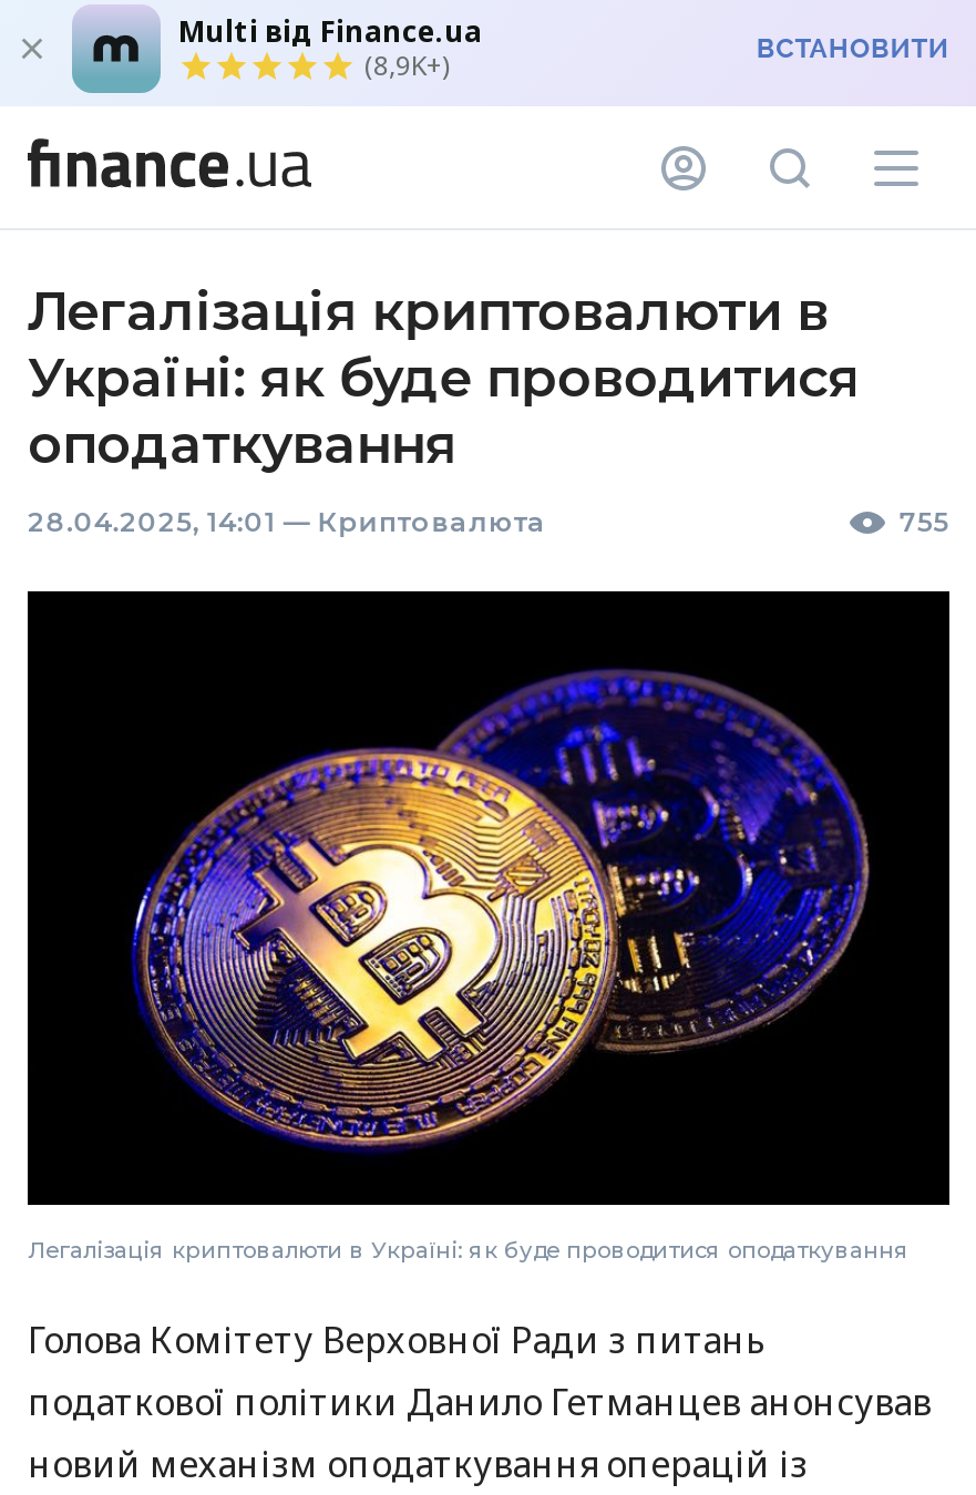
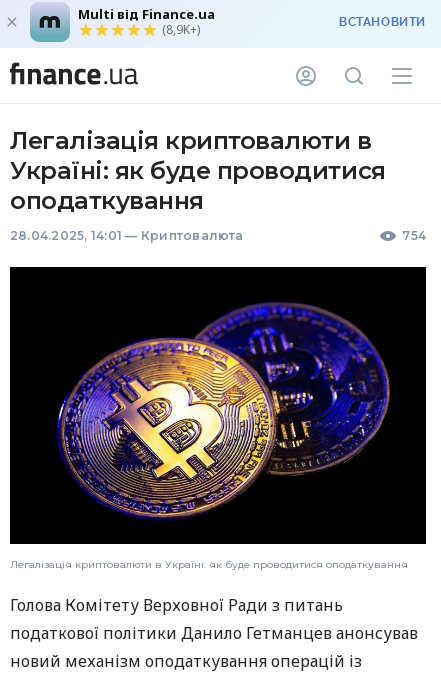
- 755
+ 754
